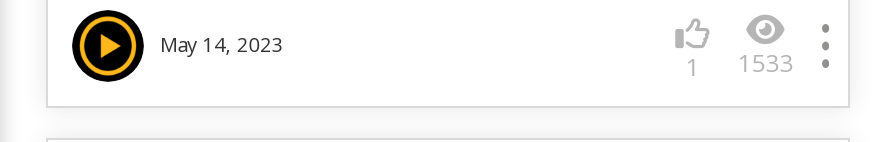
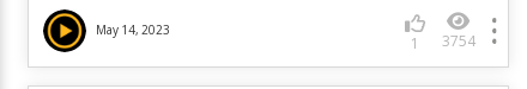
- 1 1533
+ 1 3754
